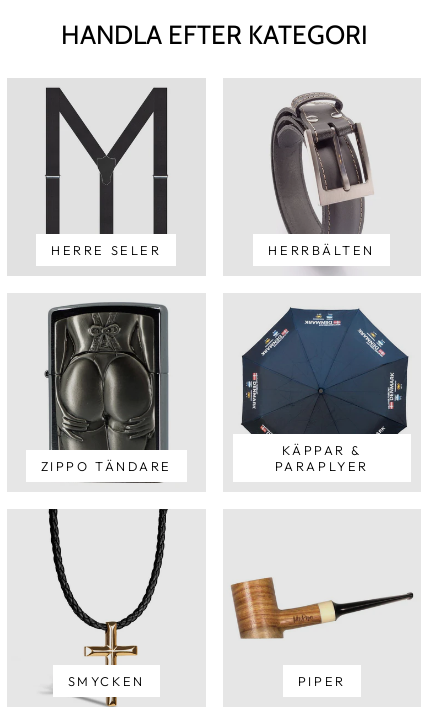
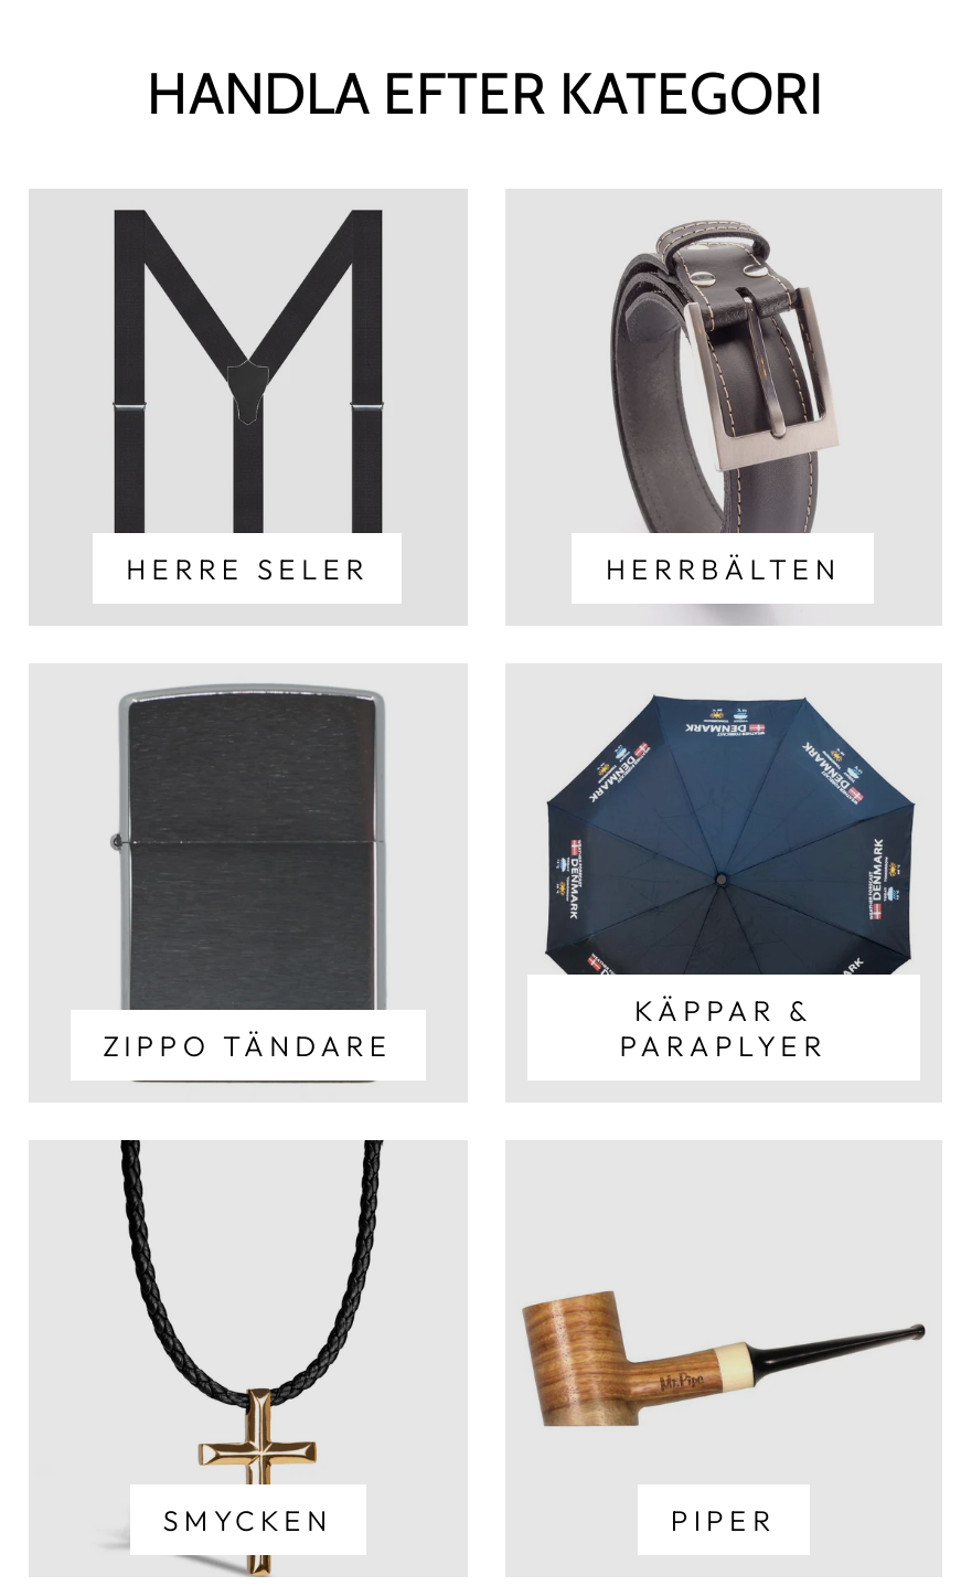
- [image]
+ [image]
